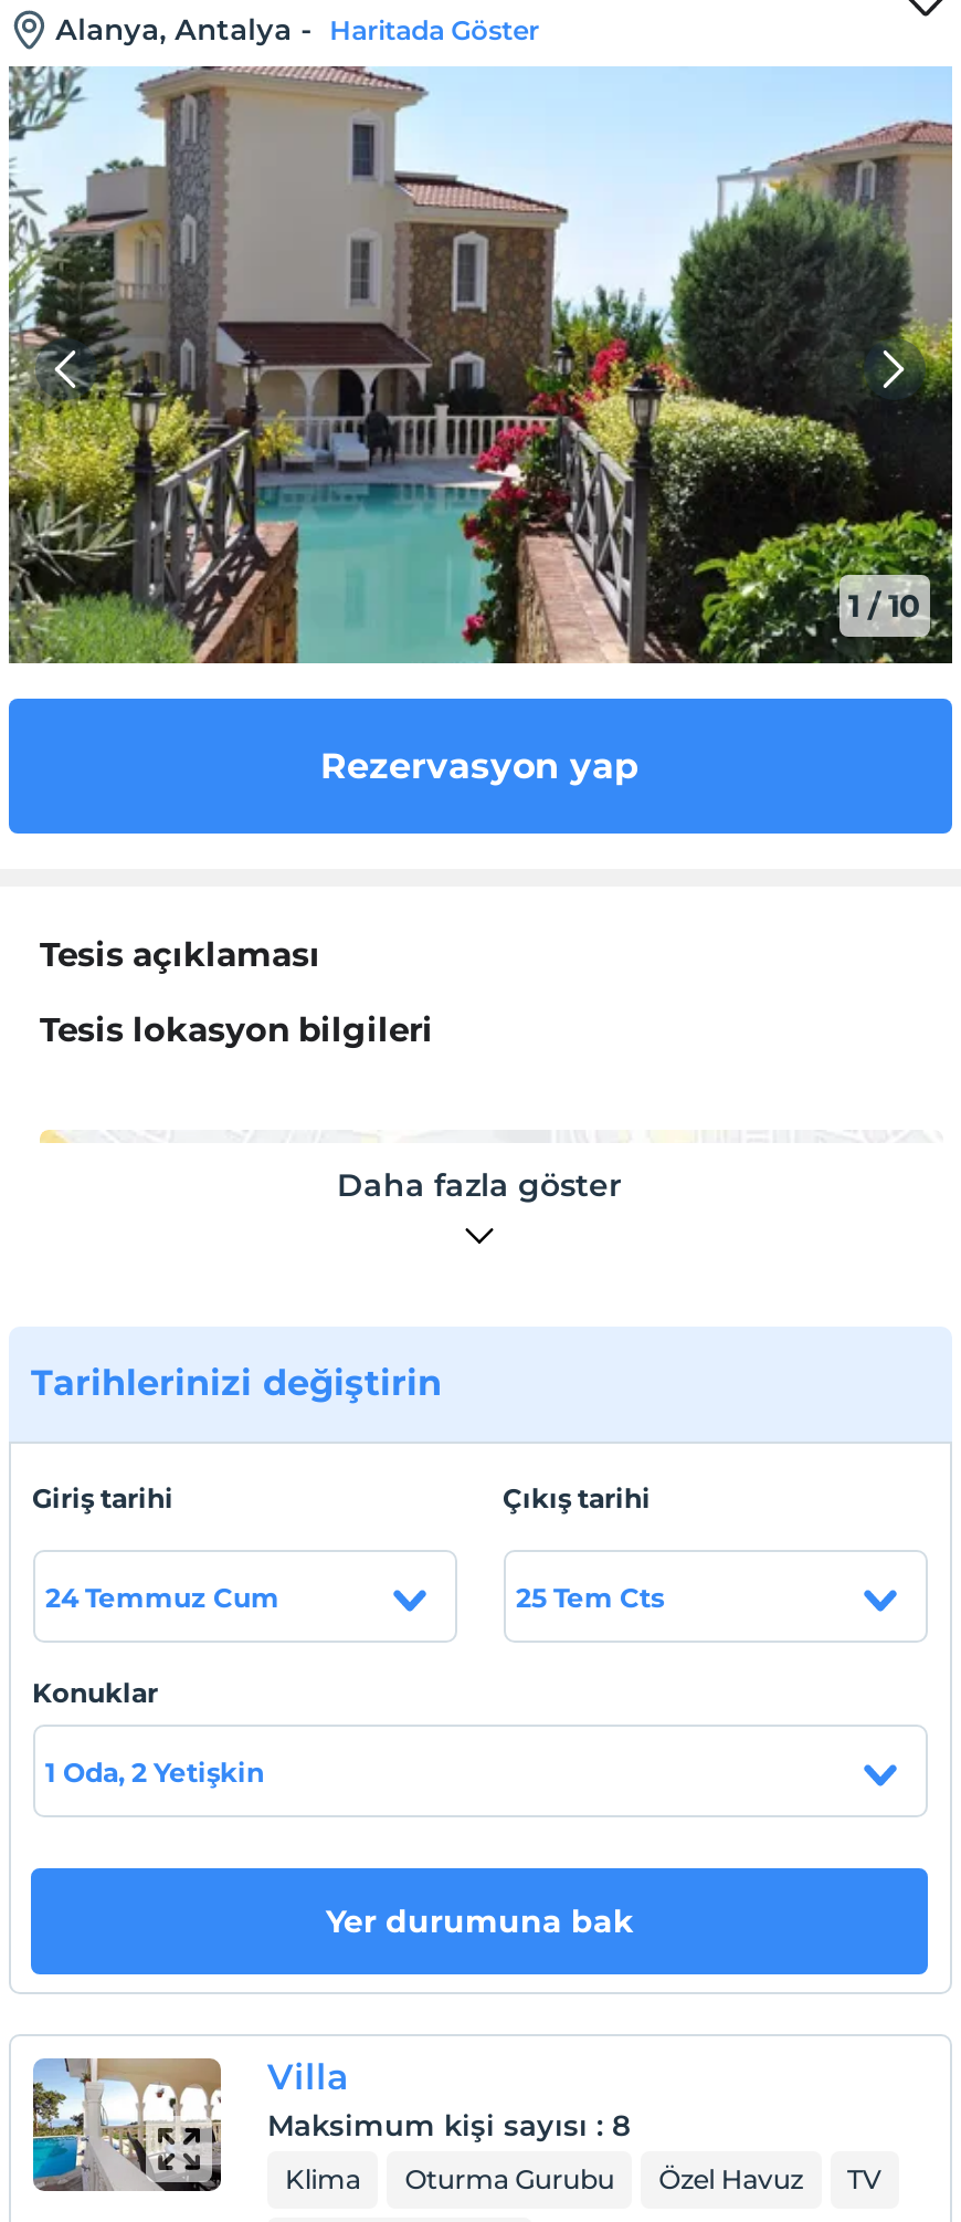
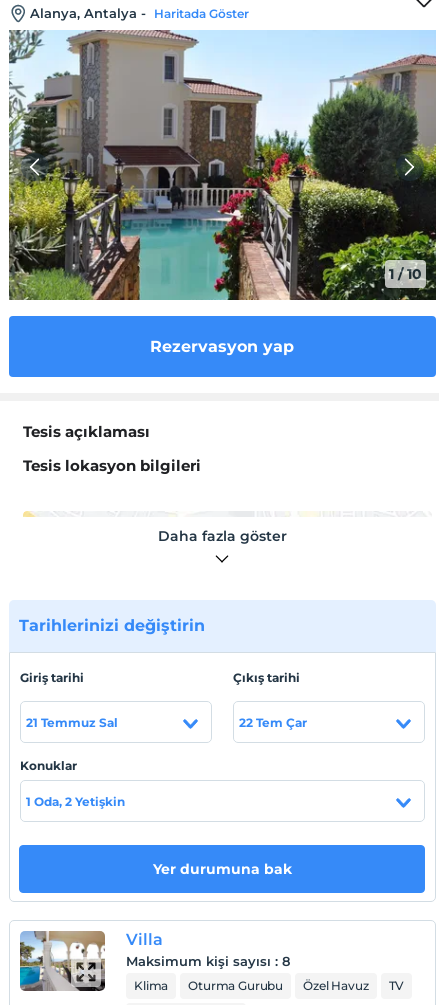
- 24 Temmuz Cum
+ 21 Temmuz Sal

- 25 Tem Cts
+ 22 Tem Çar
